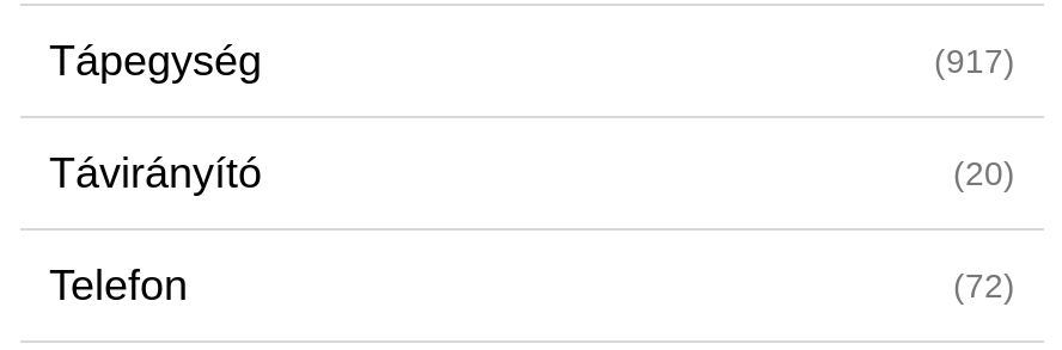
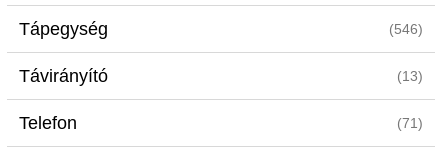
- (917)
+ (546)

- (20)
+ (13)

- (72)
+ (71)
